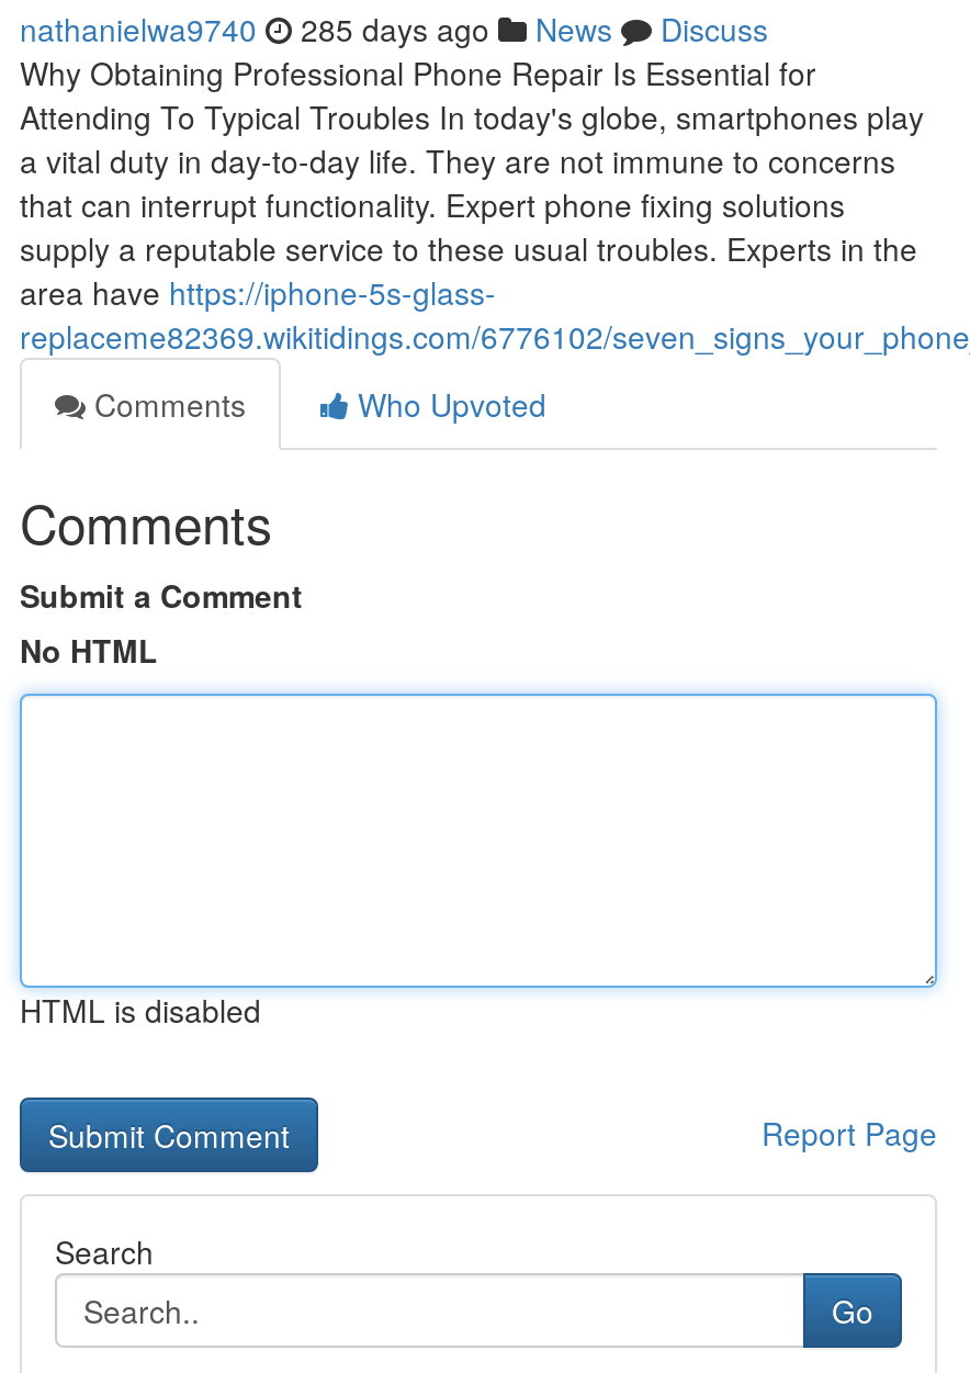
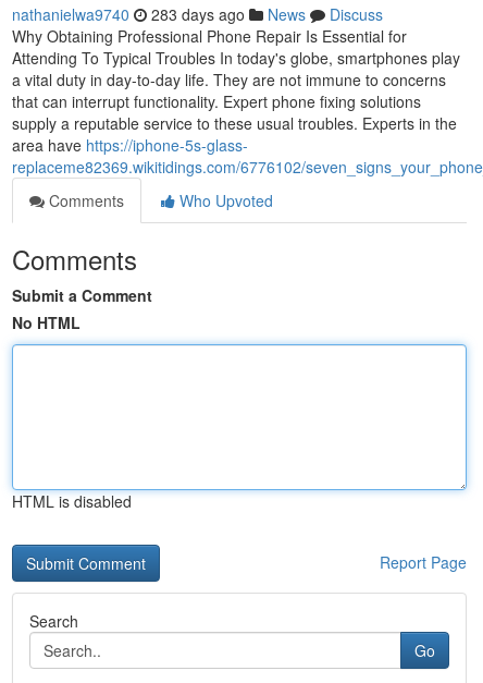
- nathanielwa9740 285 days ago News Discuss
+ nathanielwa9740 283 days ago News Discuss
